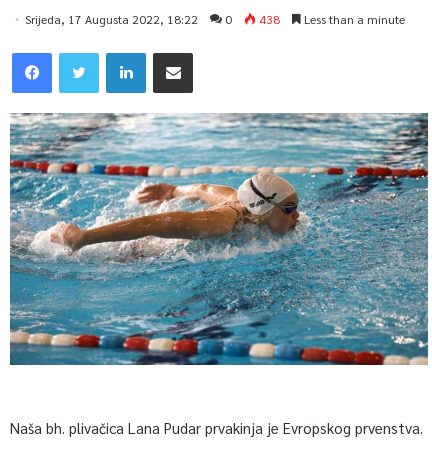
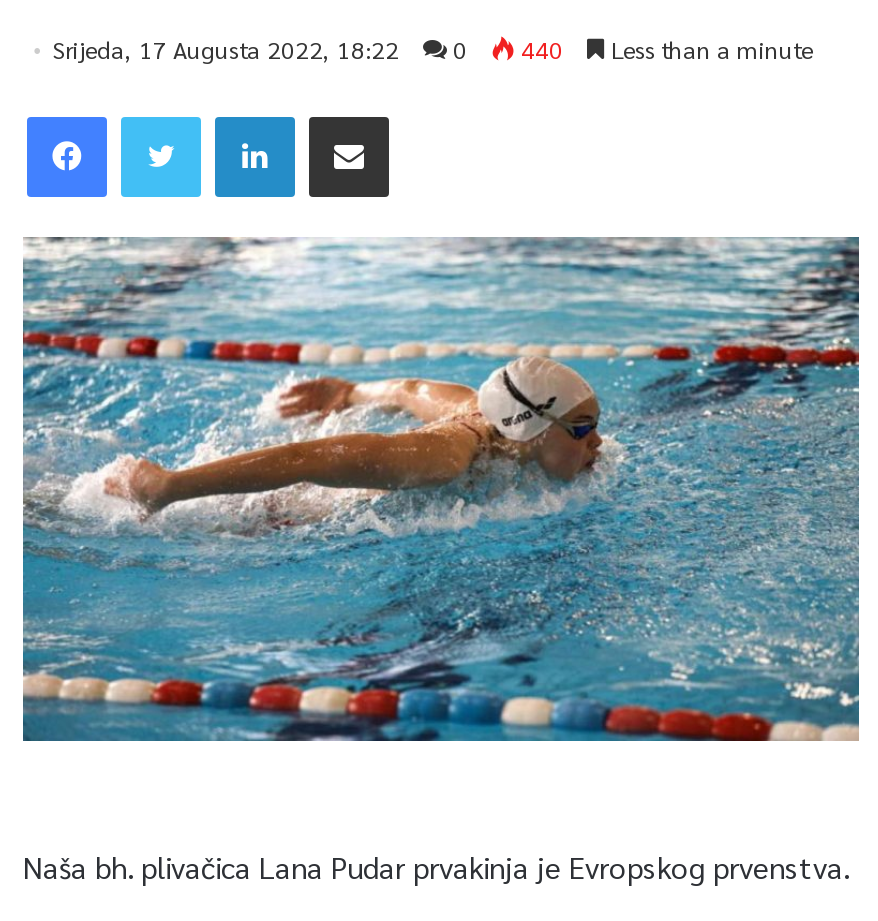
- Srijeda, 17 Augusta 2022, 18:22 0 438 Less than a minute
+ Srijeda, 17 Augusta 2022, 18:22 0 440 Less than a minute
